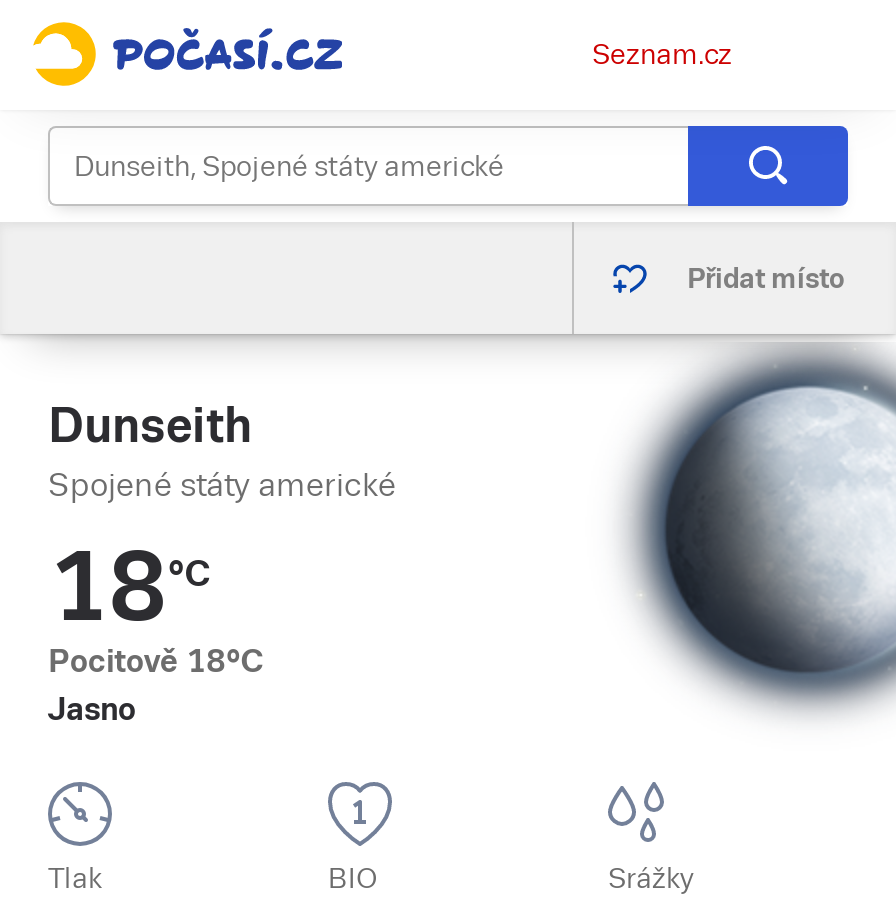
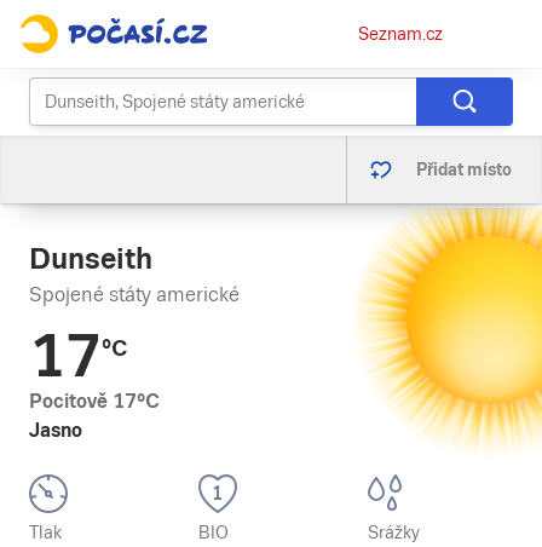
- [image]
+ [image]

- 18°C
+ 17°C

- Pocitově 18°C
+ Pocitově 17°C
